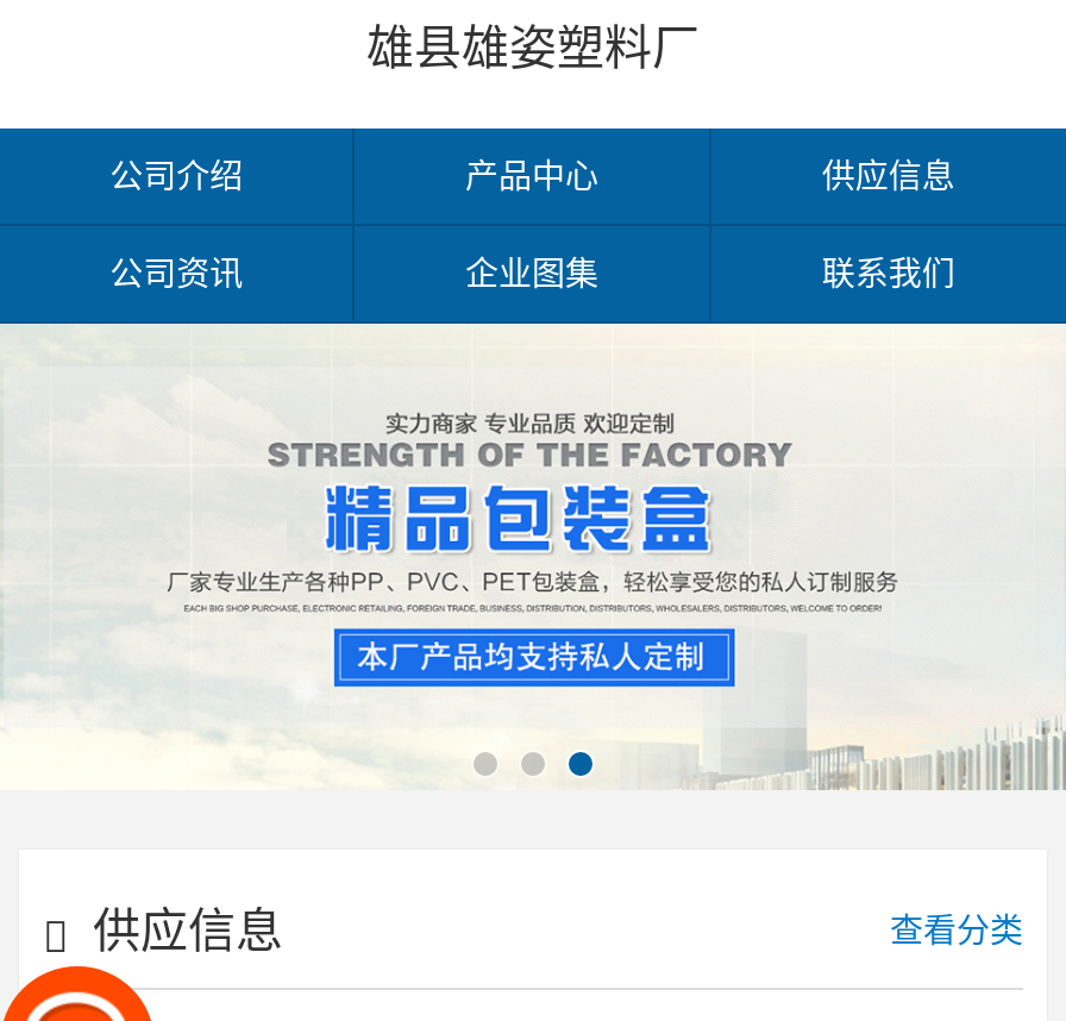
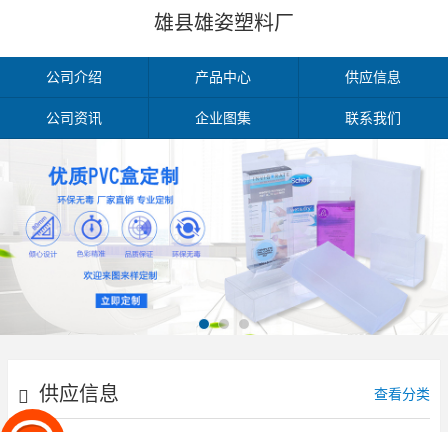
- [image]
+ [image]
